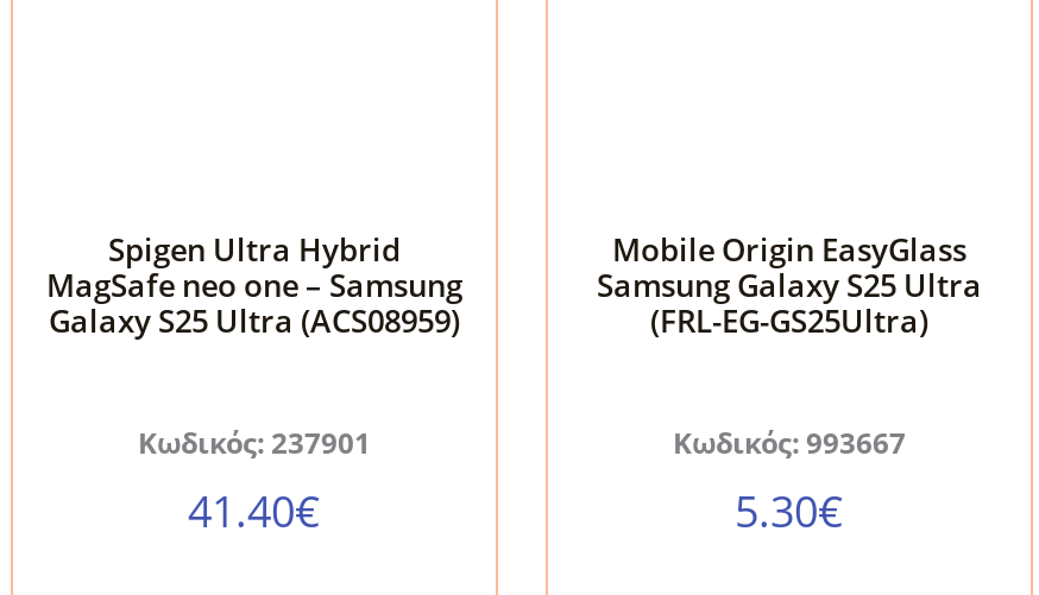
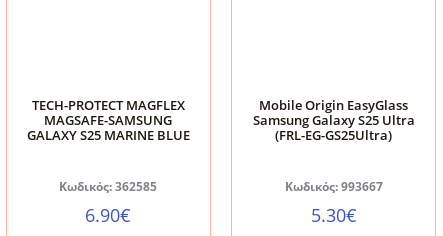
- Spigen Ultra Hybrid
- MagSafe neo one – Samsung
- Galaxy S25 Ultra (ACS08959)
+ TECH-PROTECT MAGFLEX
+ MAGSAFE-SAMSUNG
+ GALAXY S25 MARINE BLUE

- Κωδικός: 237901
- 41.40€
+ Κωδικός: 362585
+ 6.90€
